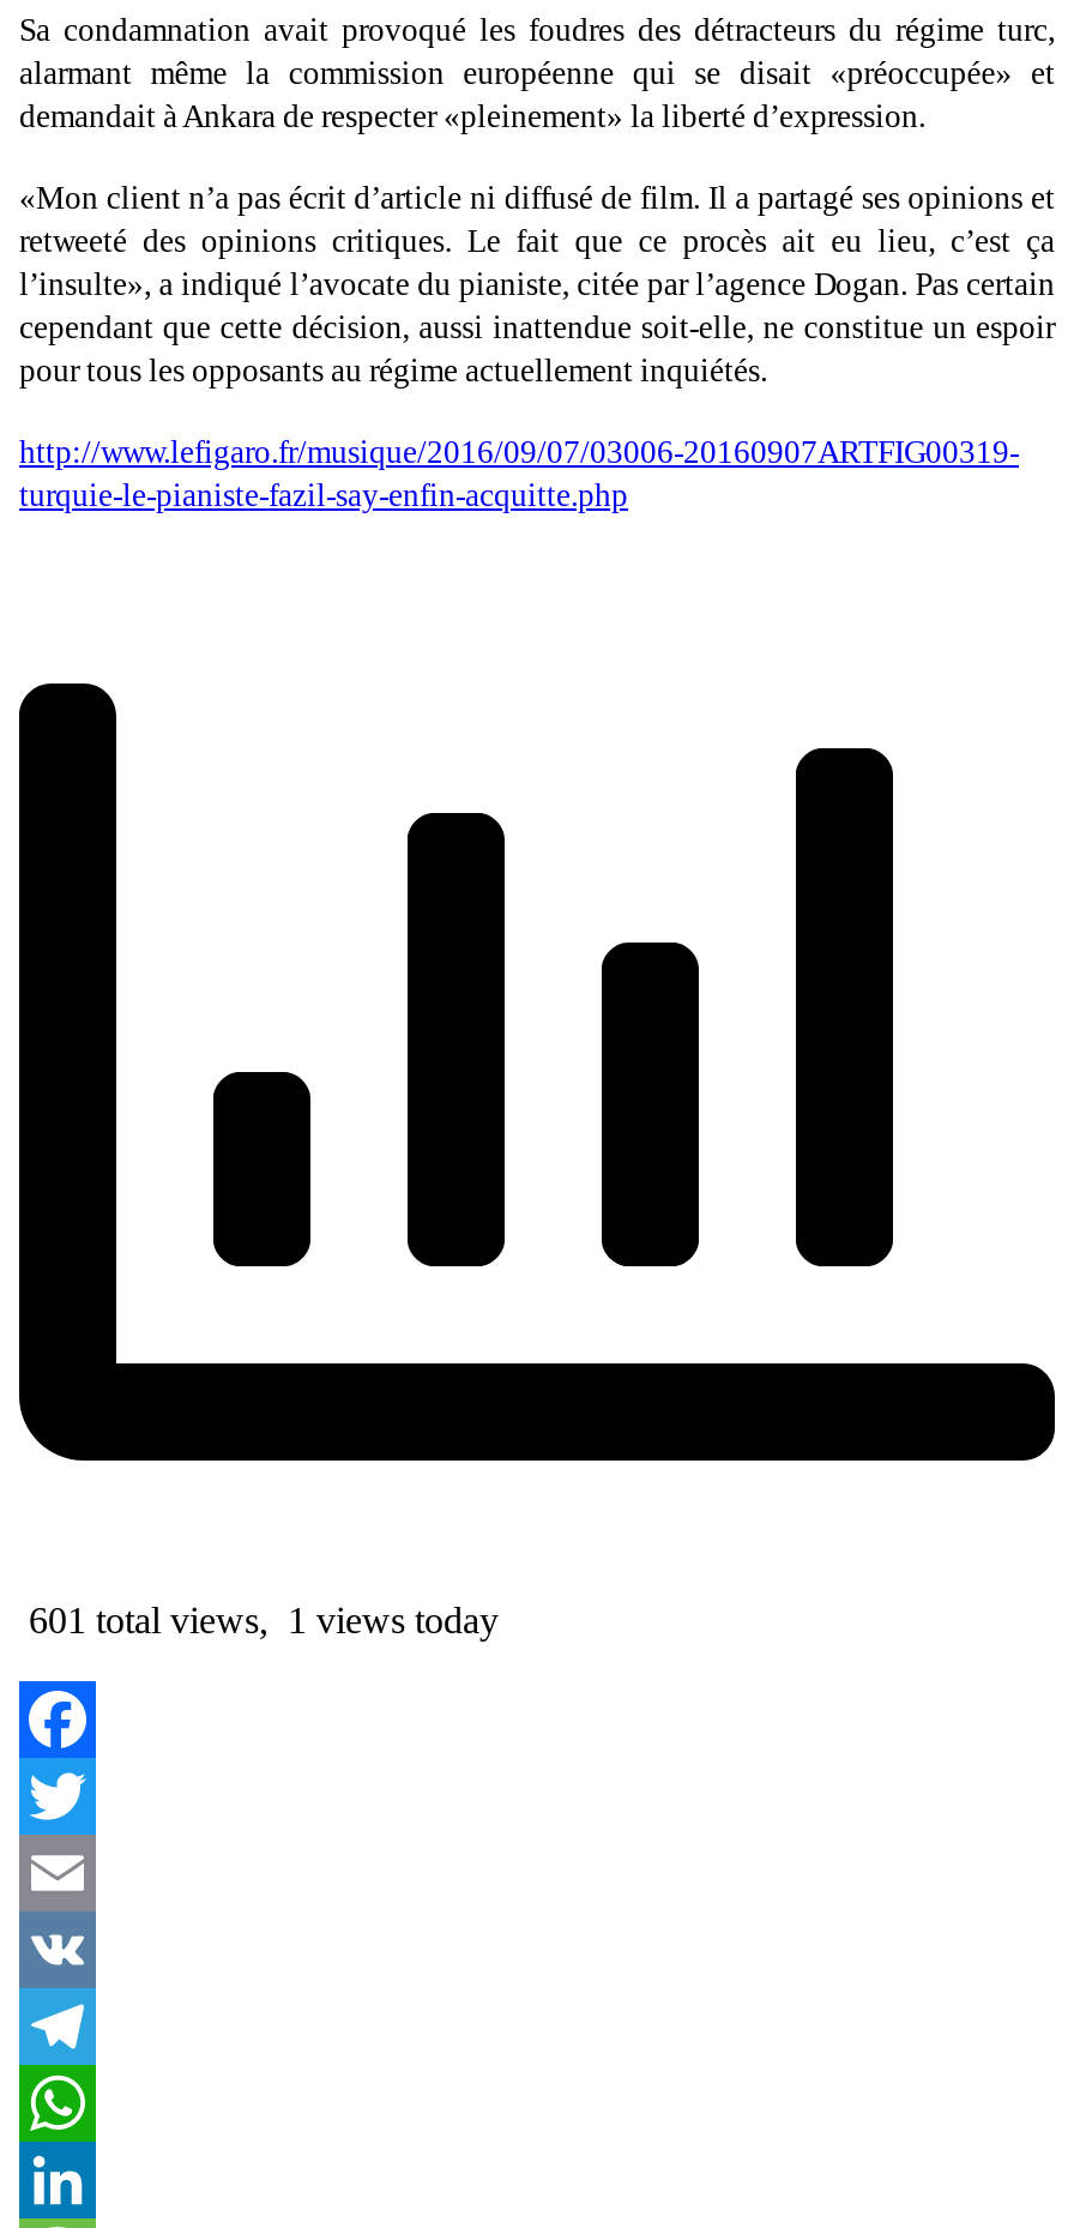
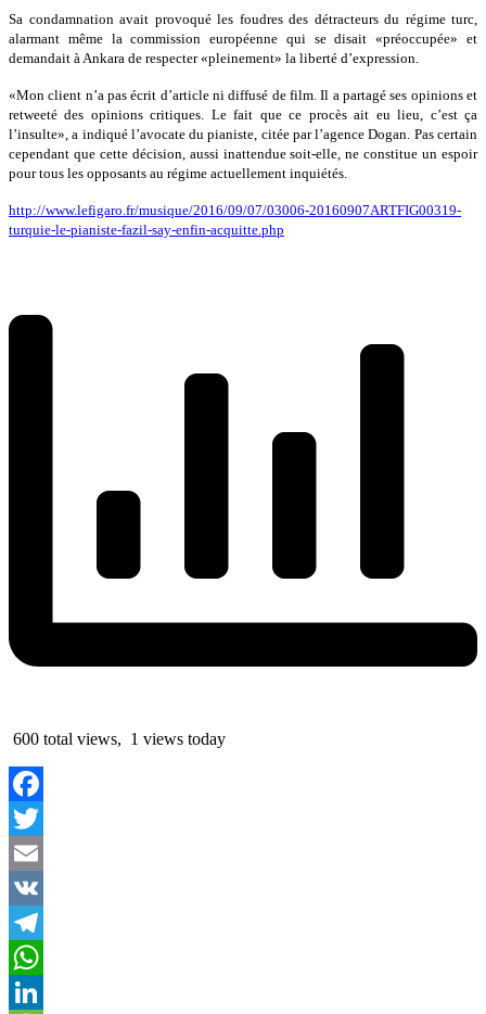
- 601 total views, 1 views today
+ 600 total views, 1 views today
